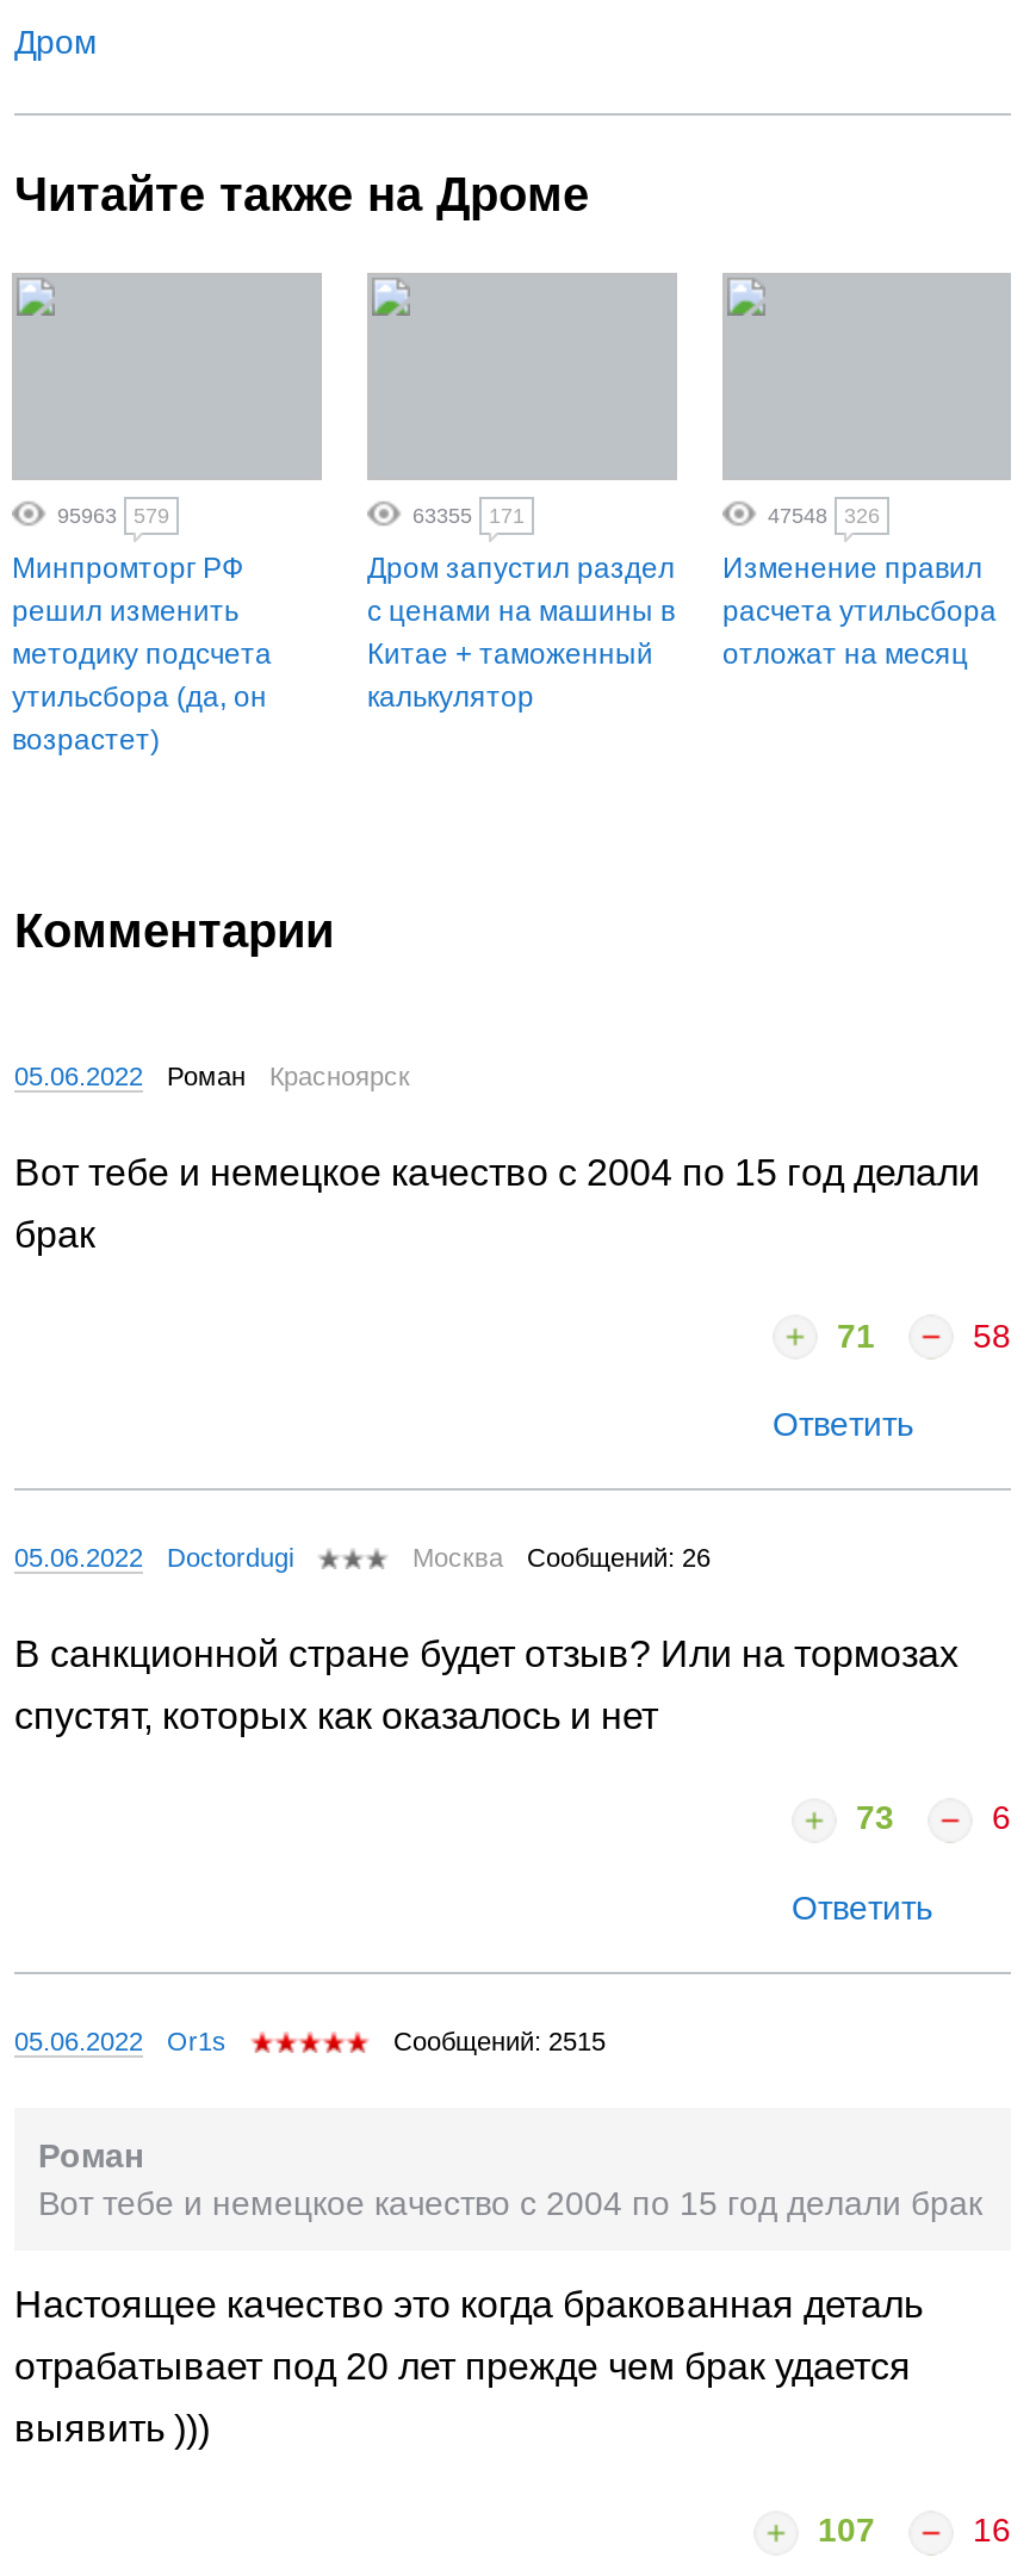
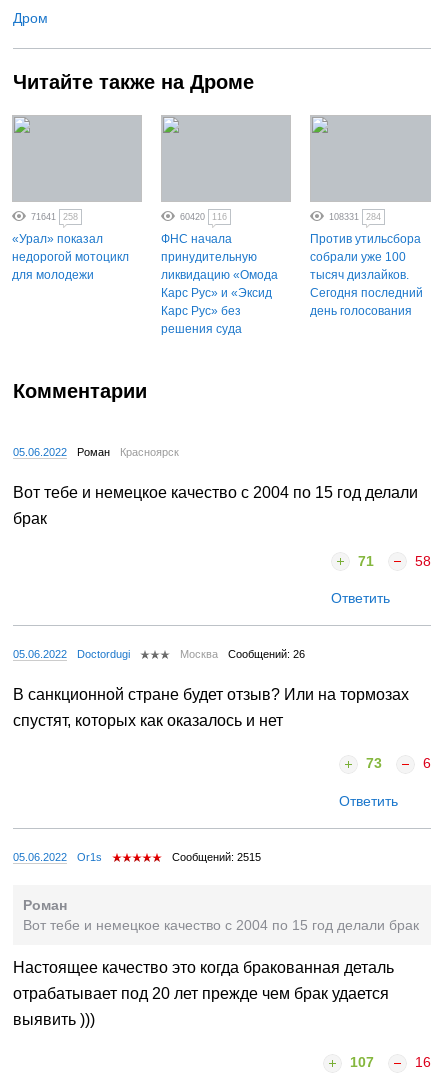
- 95963
- 579
+ 71641
+ 258

- 63355
- 171
+ 60420
+ 116

- 47548
- 326
+ 108331
+ 284

- Минпромторг РФ
- решил изменить
- методику подсчета
- утильсбора (да, он
- возрастет)
+ «Урал» показал
+ недорогой мотоцикл
+ для молодежи

- Дром запустил раздел
- с ценами на машины в
- Китае + таможенный
- калькулятор
+ ФНС начала
+ принудительную
+ ликвидацию «Омода
+ Карс Рус» и «Эксид
+ Карс Рус» без
+ решения суда

- Изменение правил
- расчета утильсбора
- отложат на месяц
+ Против утильсбора
+ собрали уже 100
+ тысяч дизлайков.
+ Сегодня последний
+ день голосования
